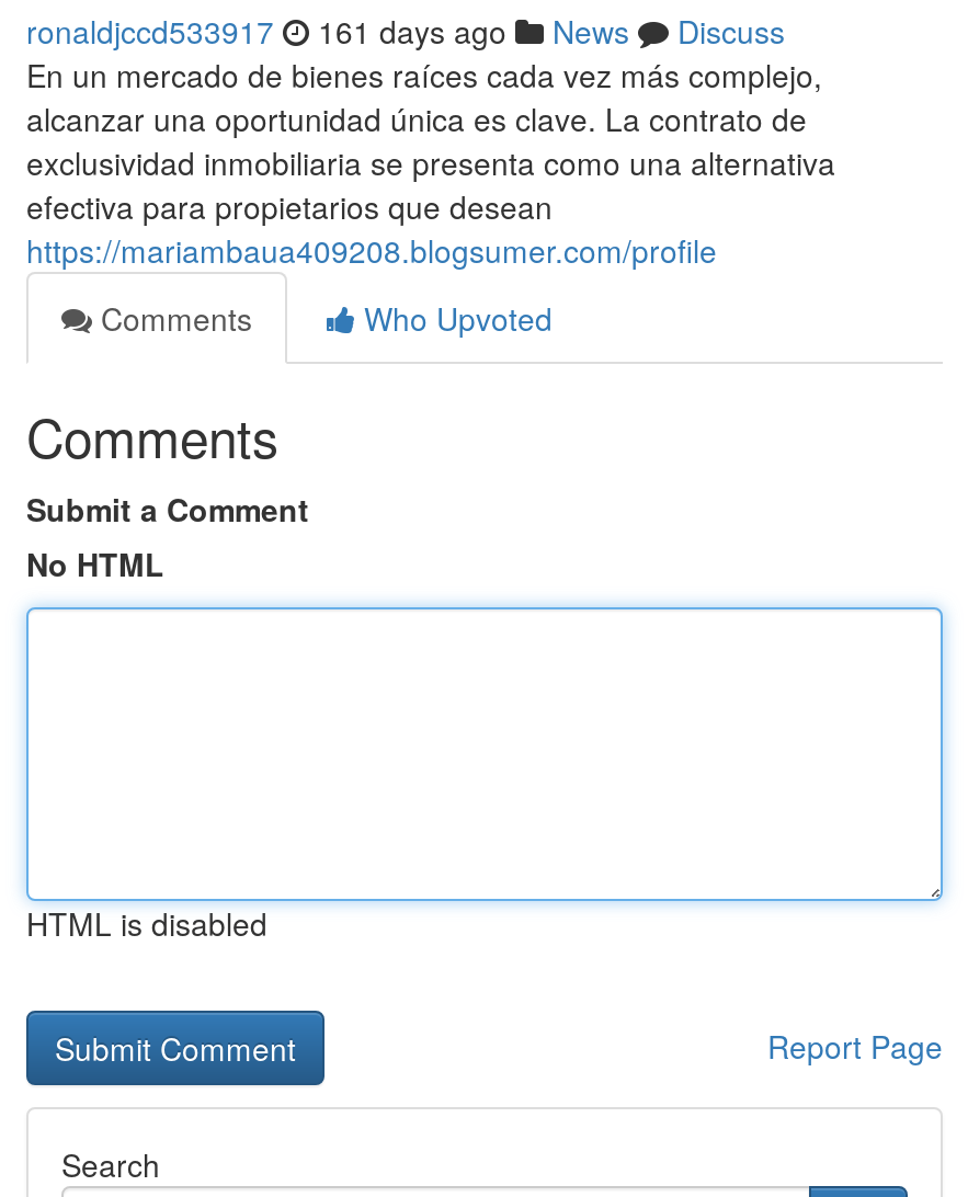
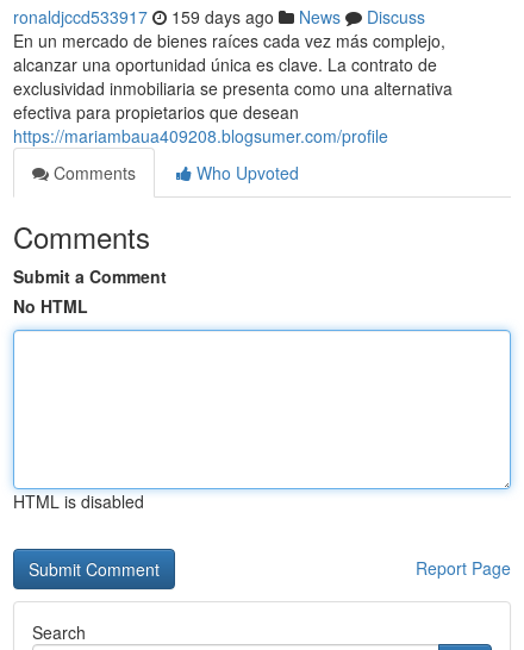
- ronaldjccd533917 161 days ago News Discuss
+ ronaldjccd533917 159 days ago News Discuss
